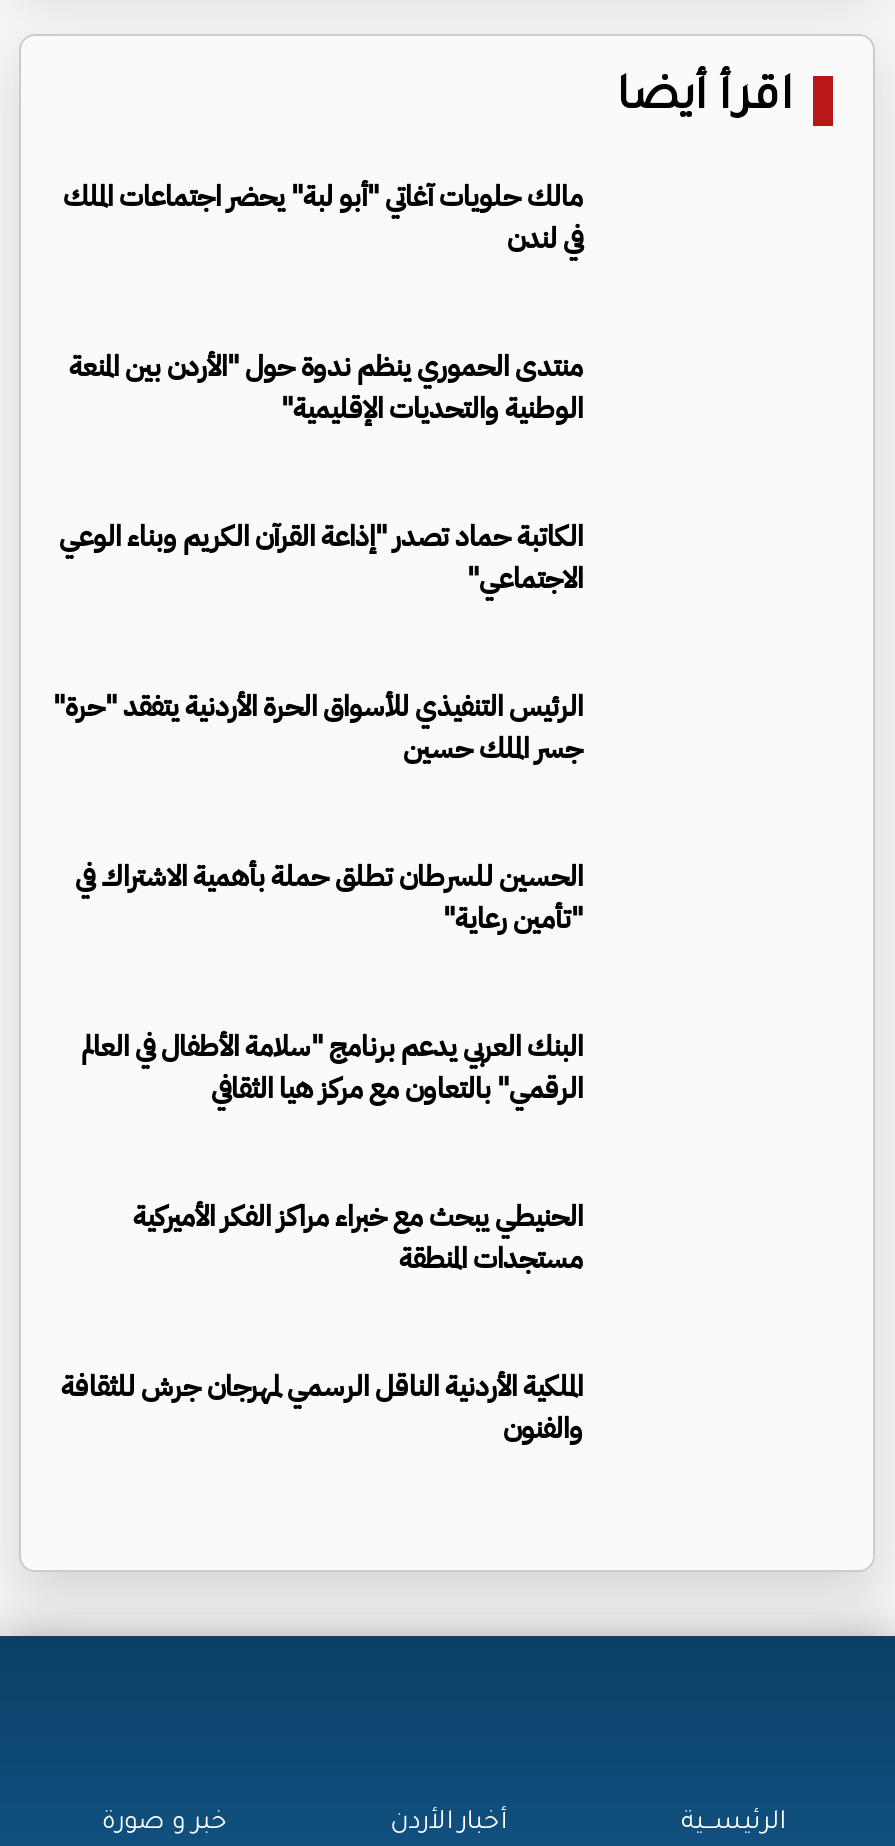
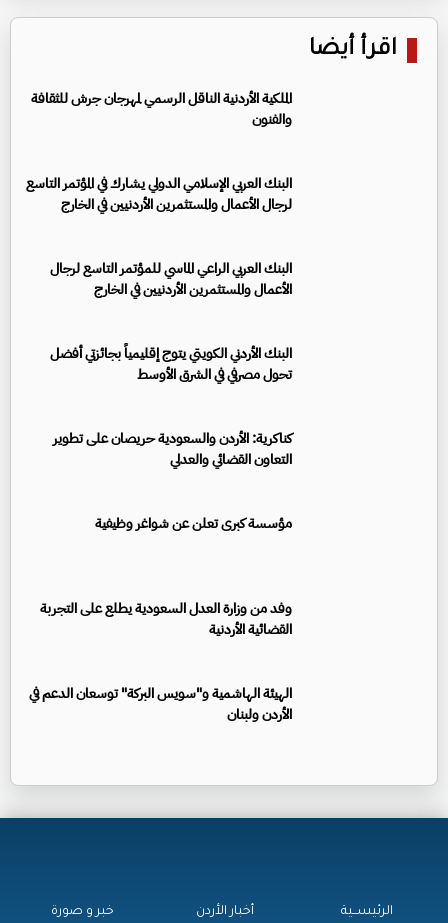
- مالك حلويات آغاتي "أبو لبة" يحضر اجتماعات الملك
- في لندن
- منتدى الحموري ينظم ندوة حول "الأردن بين المنعة
- الوطنية والتحديات الإقليمية"
- الكاتبة حماد تصدر "إذاعة القرآن الكريم وبناء الوعي
- الاجتماعي"
- الرئيس التنفيذي للأسواق الحرة الأردنية يتفقد "حرة"
- جسر الملك حسين
- الحسين للسرطان تطلق حملة بأهمية الاشتراك في
- "تأمين رعاية"
- البنك العربي يدعم برنامج "سلامة الأطفال في العالم
- الرقمي" بالتعاون مع مركز هيا الثقافي
- الحنيطي يبحث مع خبراء مراكز الفكر الأميركية
- مستجدات المنطقة

moved up: الملكية الأردنية الناقل الرسمي لمهرجان جرش للثقافة | والفنون

+ البنك العربي الإسلامي الدولي يشارك في المؤتمر التاسع
+ لرجال الأعمال والمستثمرين الأردنيين في الخارج
+ البنك العربي الراعي الماسي للمؤتمر التاسع لرجال
+ الأعمال والمستثمرين الأردنيين في الخارج
+ البنك الأردني الكويتي يتوج إقليمياً بجائزتي أفضل
+ تحول مصرفي في الشرق الأوسط
+ كناكرية: الأردن والسعودية حريصان على تطوير
+ التعاون القضائي والعدلي
+ مؤسسة كبرى تعلن عن شواغر وظيفية

+ وفد من وزارة العدل السعودية يطلع على التجربة
+ القضائية الأردنية
+ الهيئة الهاشمية و"سويس البركة" توسعان الدعم في
+ الأردن ولبنان
